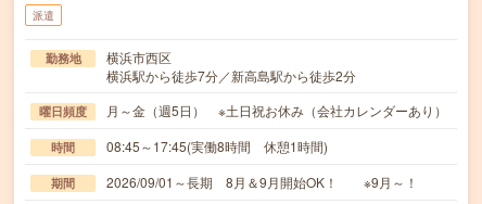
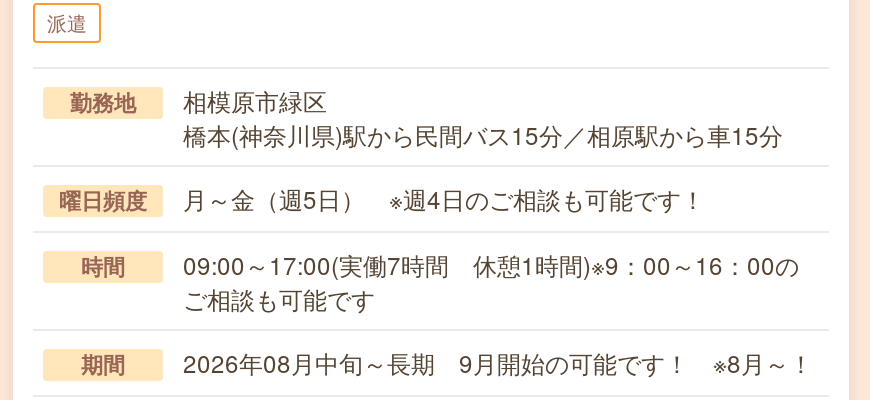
- 横浜市西区
- 横浜駅から徒歩7分／新高島駅から徒歩2分
+ 相模原市緑区
+ 橋本(神奈川県)駅から民間バス15分／相原駅から車15分

- 月～金（週5日） ※土日祝お休み（会社カレンダーあり）
+ 月～金（週5日） ※週4日のご相談も可能です！

- 08:45～17:45(実働8時間 休憩1時間)
+ 09:00～17:00(実働7時間 休憩1時間)※9：00～16：00の
+ ご相談も可能です

- 2026/09/01～長期 8月＆9月開始OK！ ※9月～！
+ 2026年08月中旬～長期 9月開始の可能です！ ※8月～！
